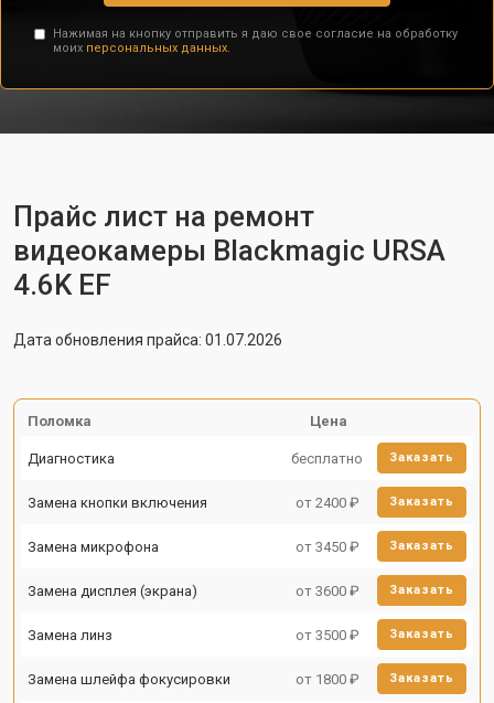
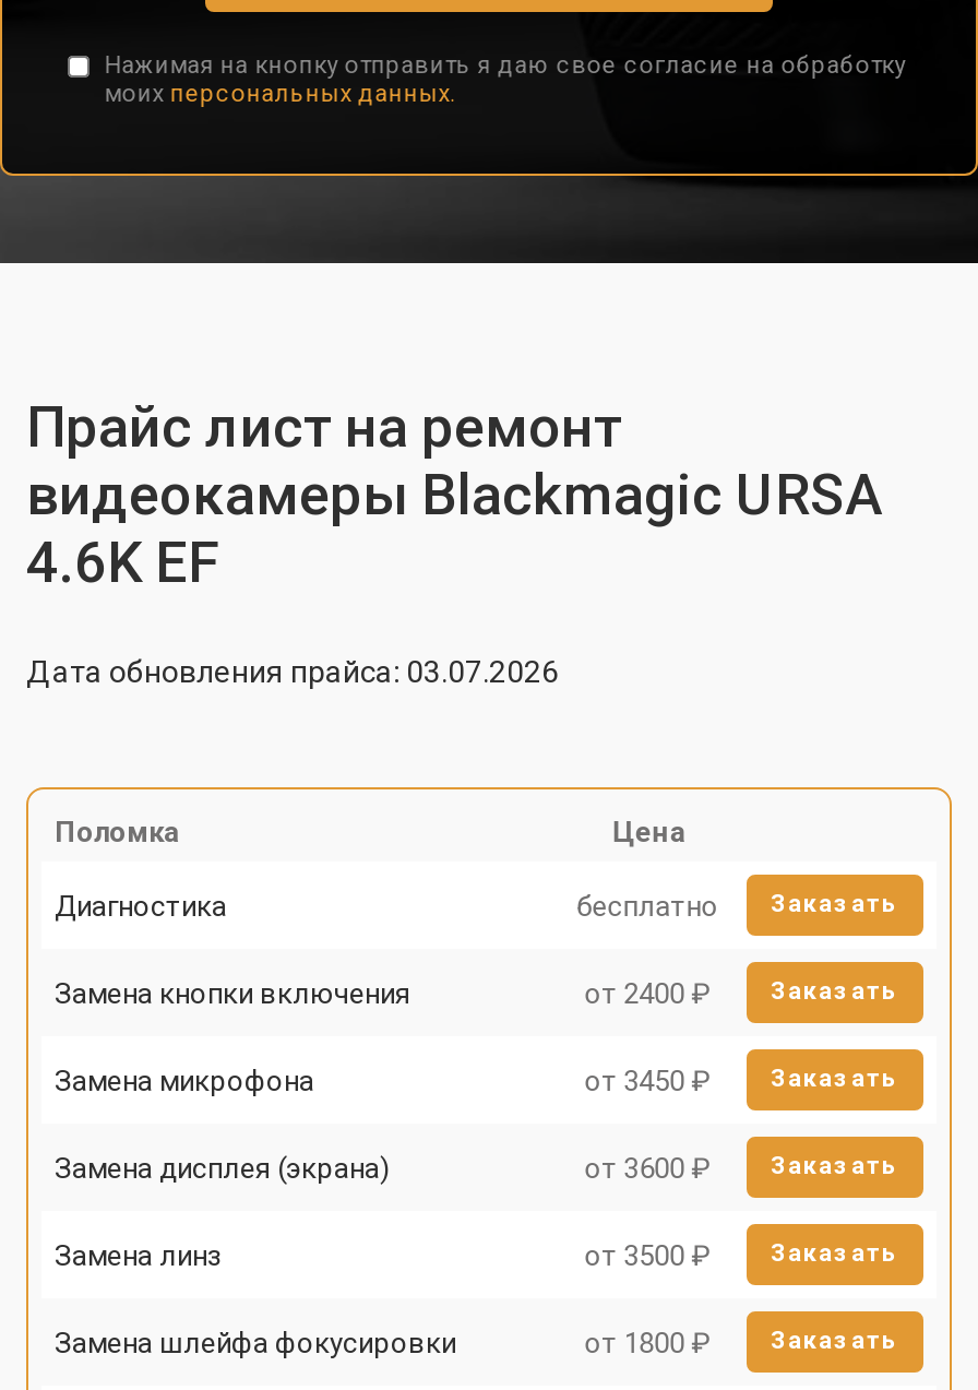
- Дата обновления прайса: 01.07.2026
+ Дата обновления прайса: 03.07.2026
